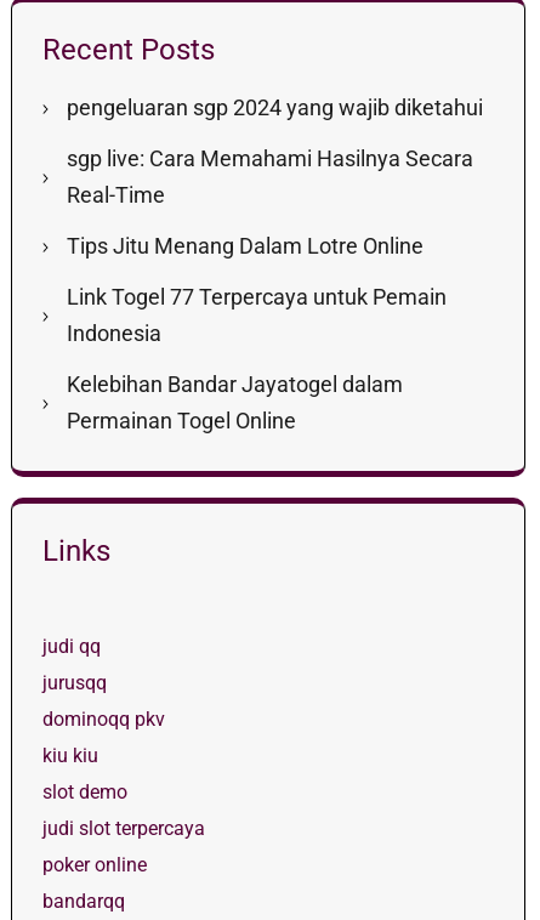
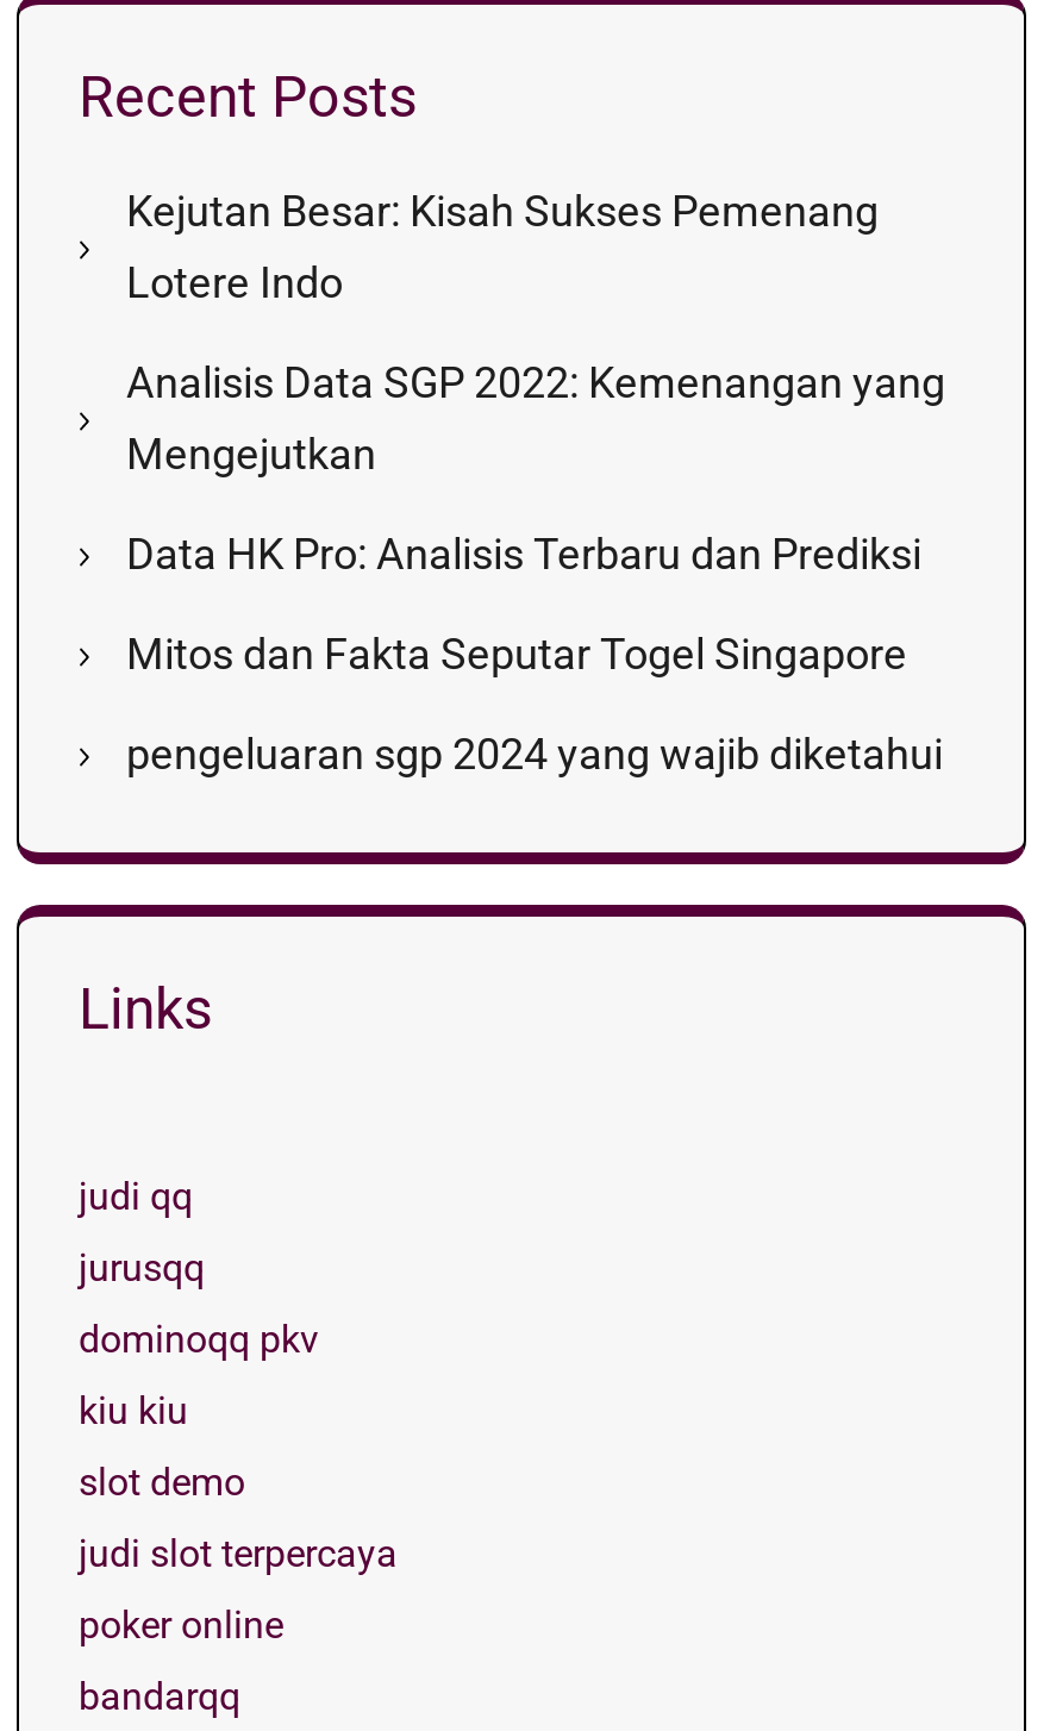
+ Kejutan Besar: Kisah Sukses Pemenang
+ Lotere Indo
+ Analisis Data SGP 2022: Kemenangan yang
+ Mengejutkan
+ Data HK Pro: Analisis Terbaru dan Prediksi
+ Mitos dan Fakta Seputar Togel Singapore

moved down: pengeluaran sgp 2024 yang wajib diketahui

- sgp live: Cara Memahami Hasilnya Secara
- Real-Time
- Tips Jitu Menang Dalam Lotre Online
- Link Togel 77 Terpercaya untuk Pemain
- Indonesia
- Kelebihan Bandar Jayatogel dalam
- Permainan Togel Online
